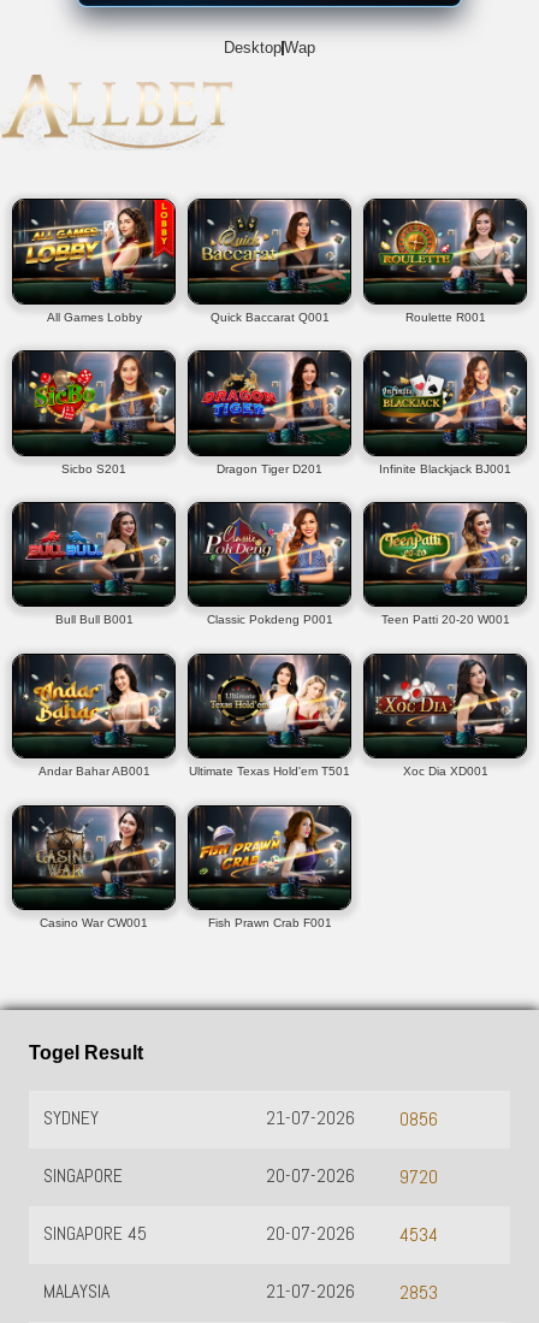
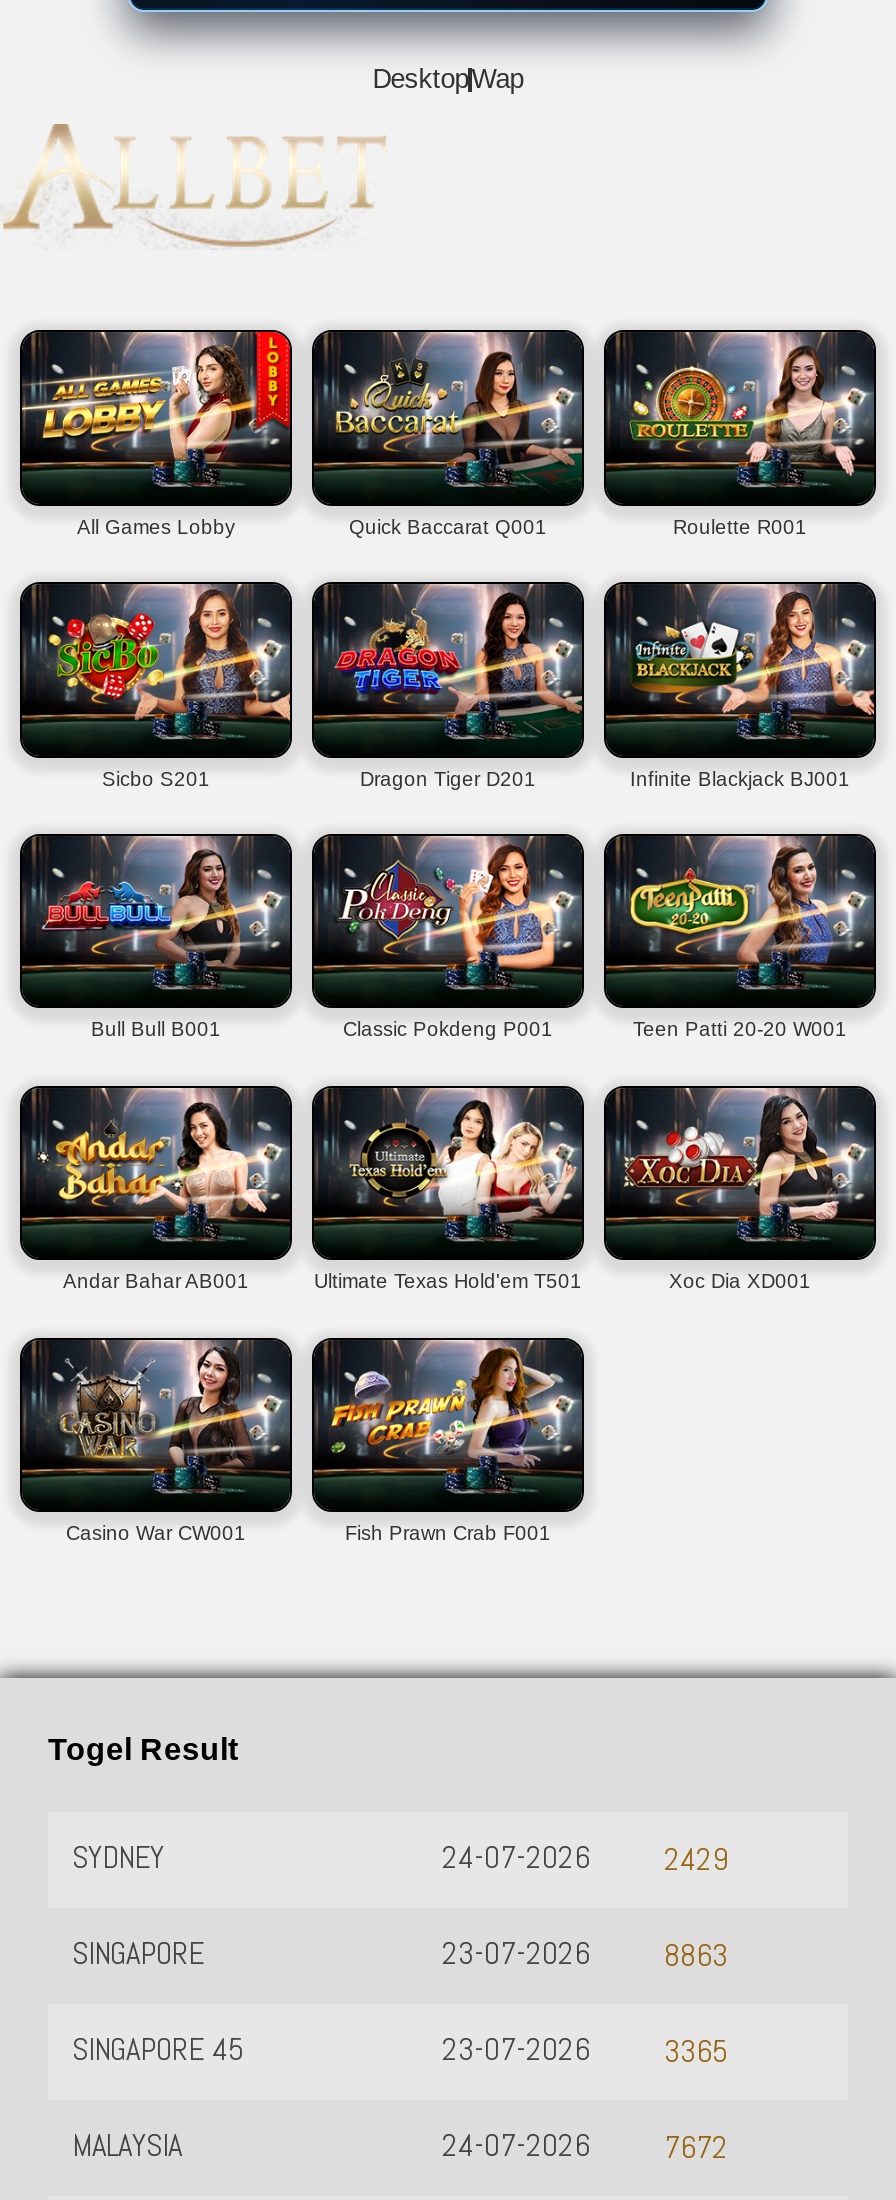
- 21-07-2026
+ 24-07-2026

- 0856
+ 2429

- 20-07-2026
+ 23-07-2026

- 9720
+ 8863

- 20-07-2026
+ 23-07-2026

- 4534
+ 3365

- 21-07-2026
+ 24-07-2026

- 2853
+ 7672
